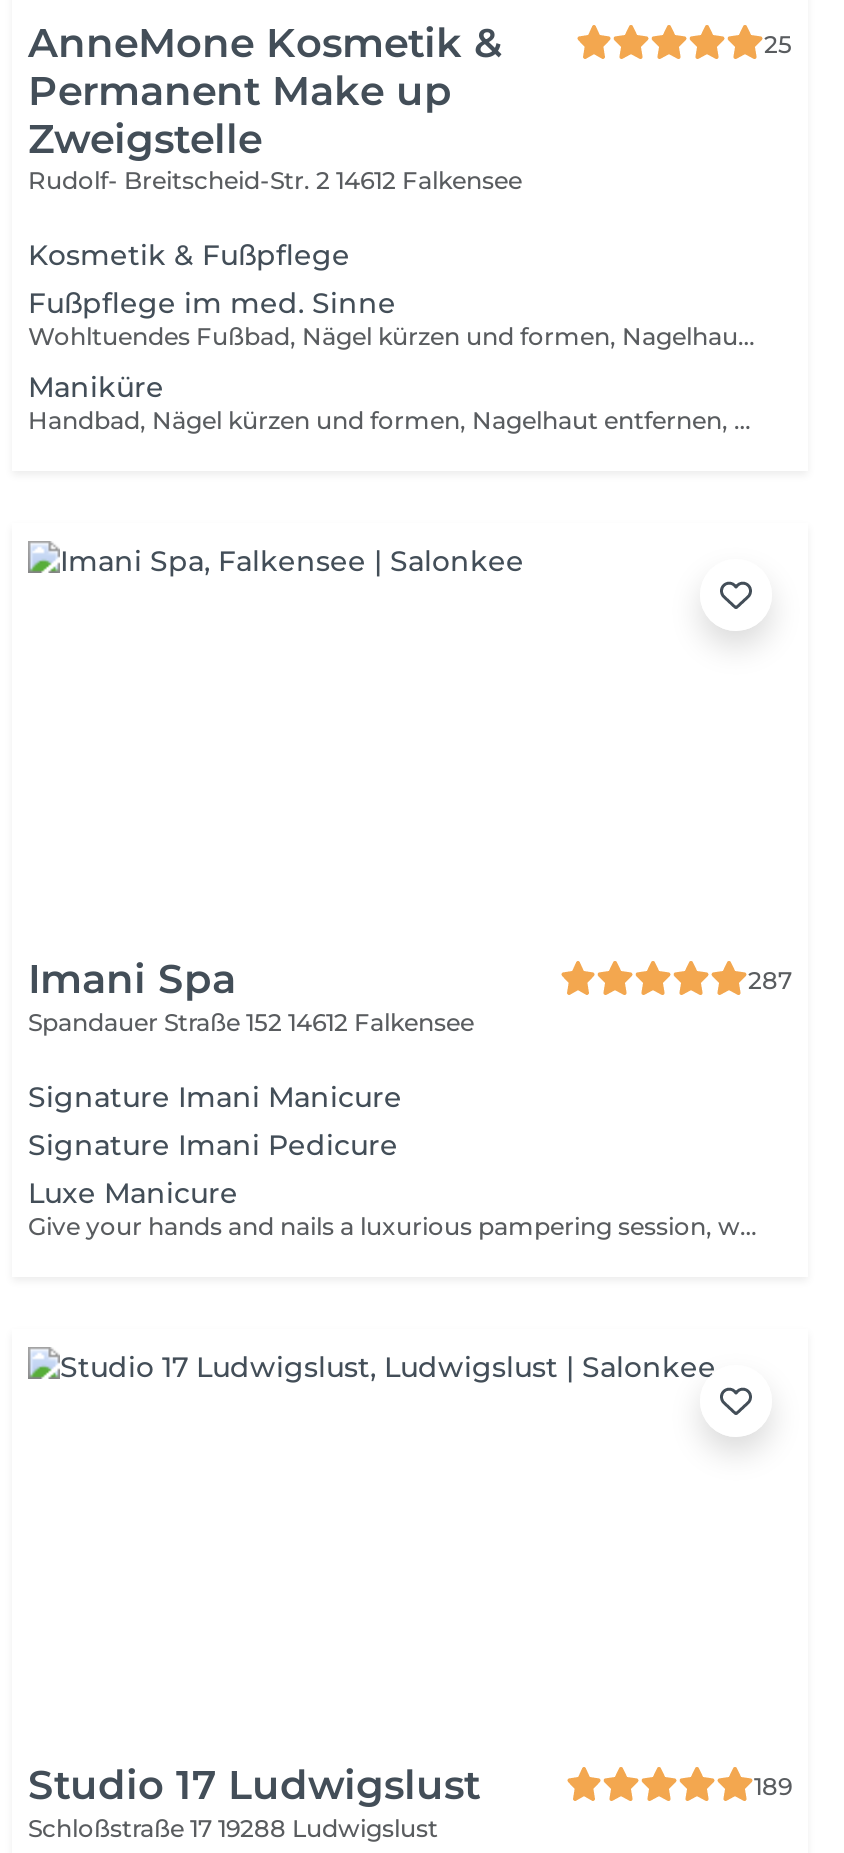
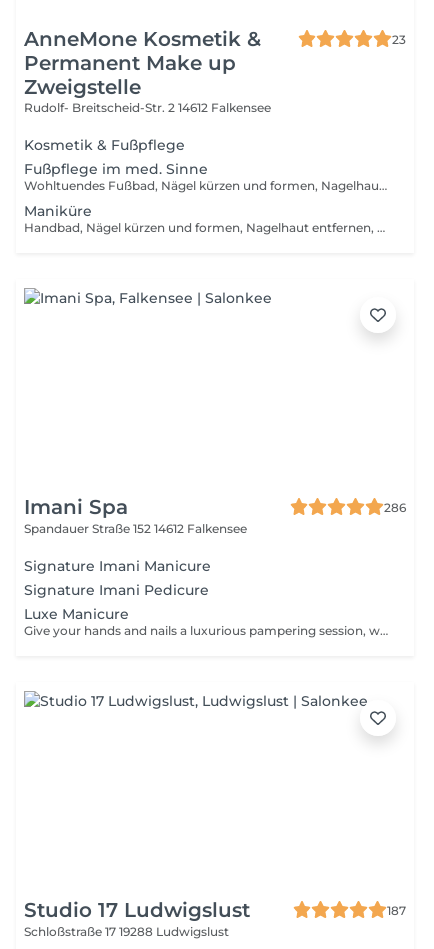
- 25
+ 23

- 287
+ 286

- 189
+ 187
